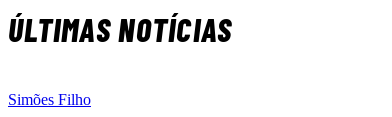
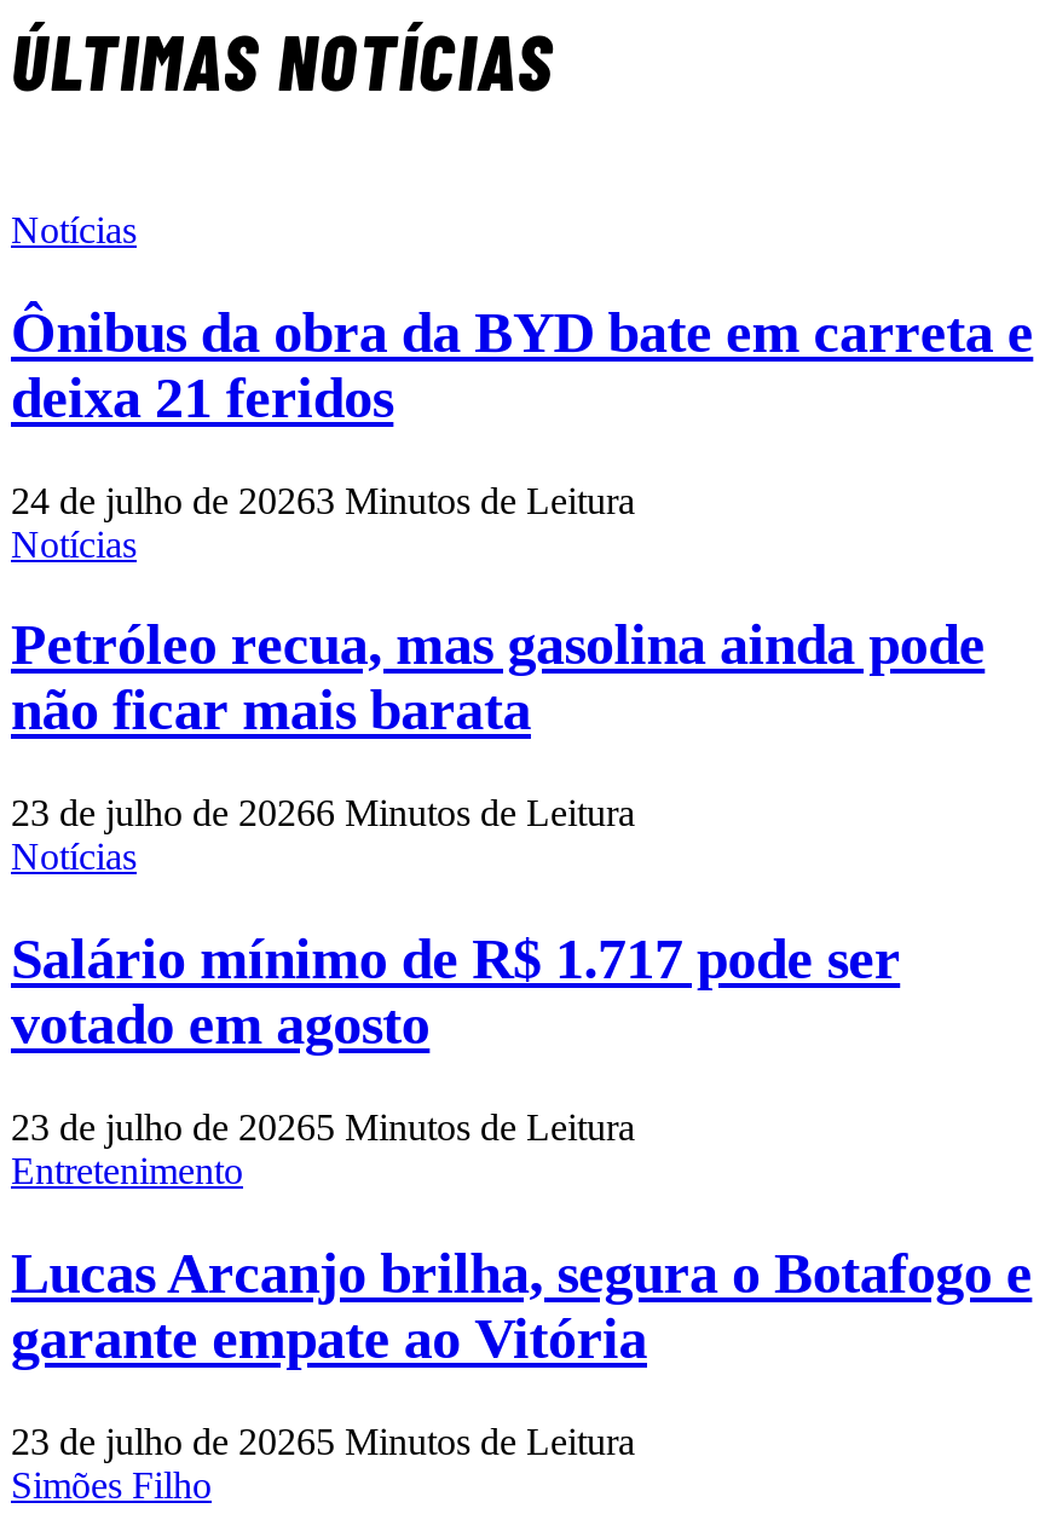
+ Notícias
+ Ônibus da obra da BYD bate em carreta e
+ deixa 21 feridos
+ 24 de julho de 20263 Minutos de Leitura
+ Notícias
+ Petróleo recua, mas gasolina ainda pode
+ não ficar mais barata
+ 23 de julho de 20266 Minutos de Leitura
+ Notícias
+ Salário mínimo de R$ 1.717 pode ser
+ votado em agosto
+ 23 de julho de 20265 Minutos de Leitura
+ Entretenimento
+ Lucas Arcanjo brilha, segura o Botafogo e
+ garante empate ao Vitória
+ 23 de julho de 20265 Minutos de Leitura
